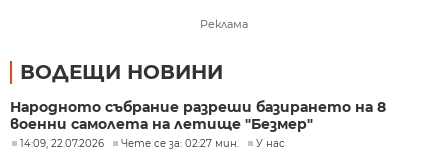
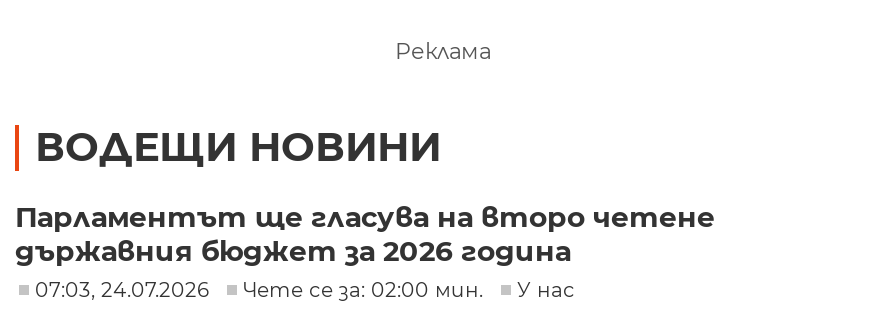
- Народното събрание разреши базирането на 8
- военни самолета на летище "Безмер"
- 14:09, 22.07.2026
- Чете се за: 02:27 мин.
+ Парламентът ще гласува на второ четене
+ държавния бюджет за 2026 година
+ 07:03, 24.07.2026
+ Чете се за: 02:00 мин.
